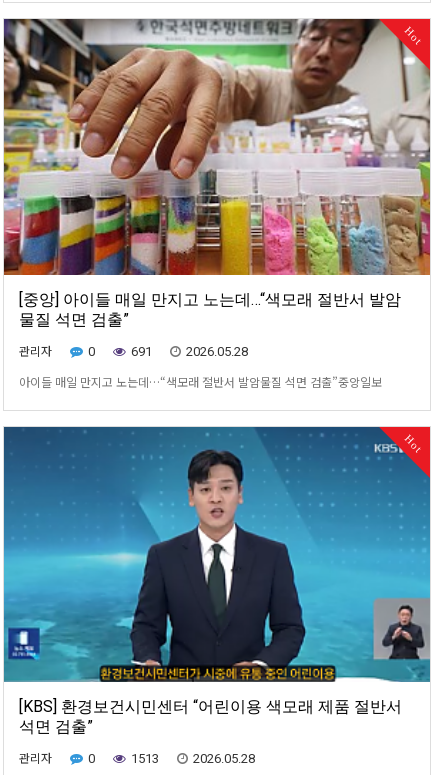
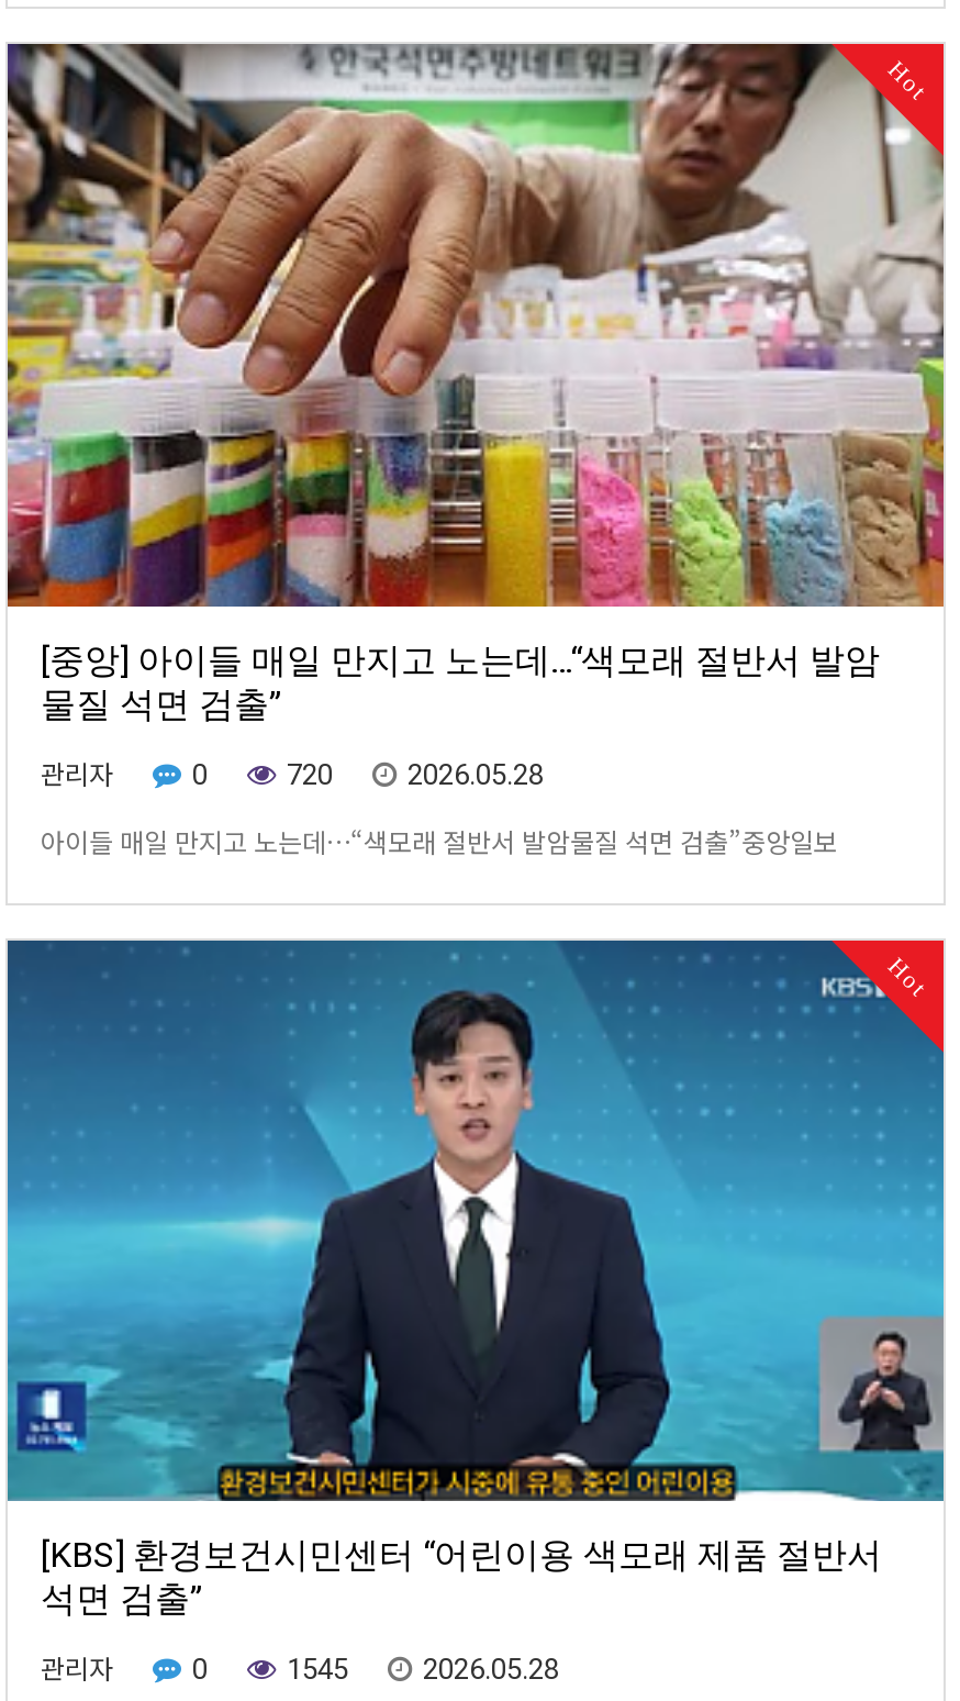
- 0 691 2026.05.28
+ 0 720 2026.05.28

- 0 1513 2026.05.28
+ 0 1545 2026.05.28
